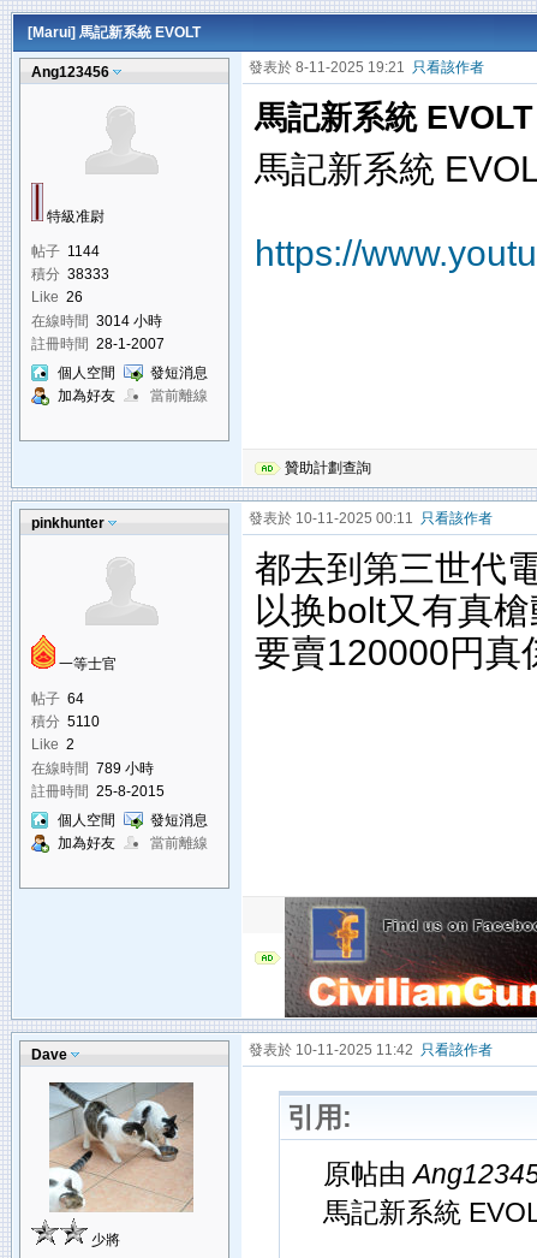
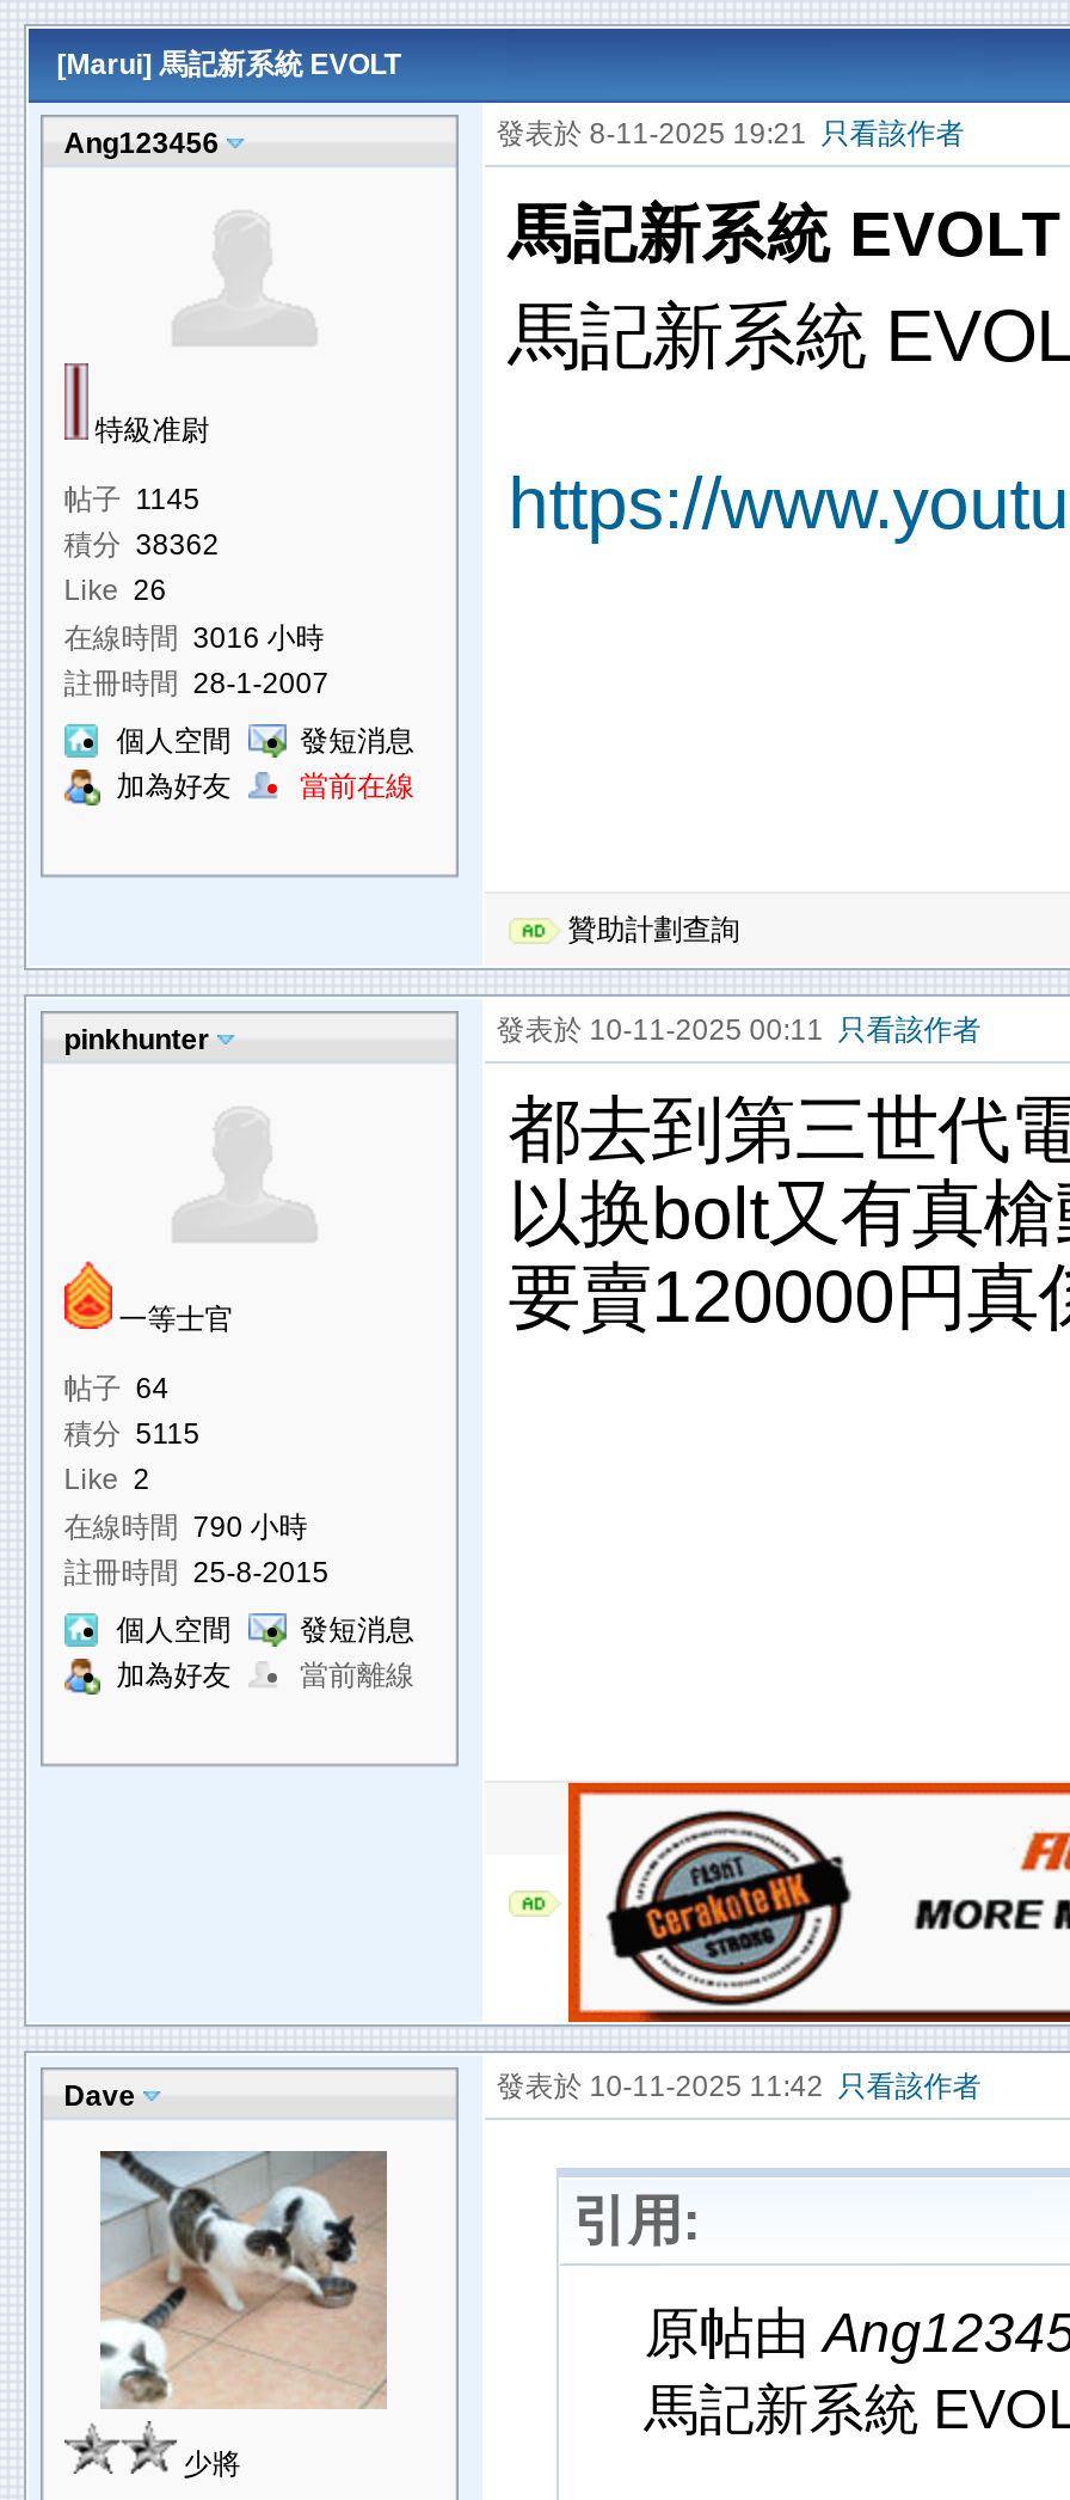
- 帖子 1144
+ 帖子 1145

- 積分 38333
+ 積分 38362

- 在線時間 3014 小時
+ 在線時間 3016 小時

- 當前離線
+ 當前在線

- 積分 5110
+ 積分 5115

- 在線時間 789 小時
+ 在線時間 790 小時

- [image]
+ [image]
